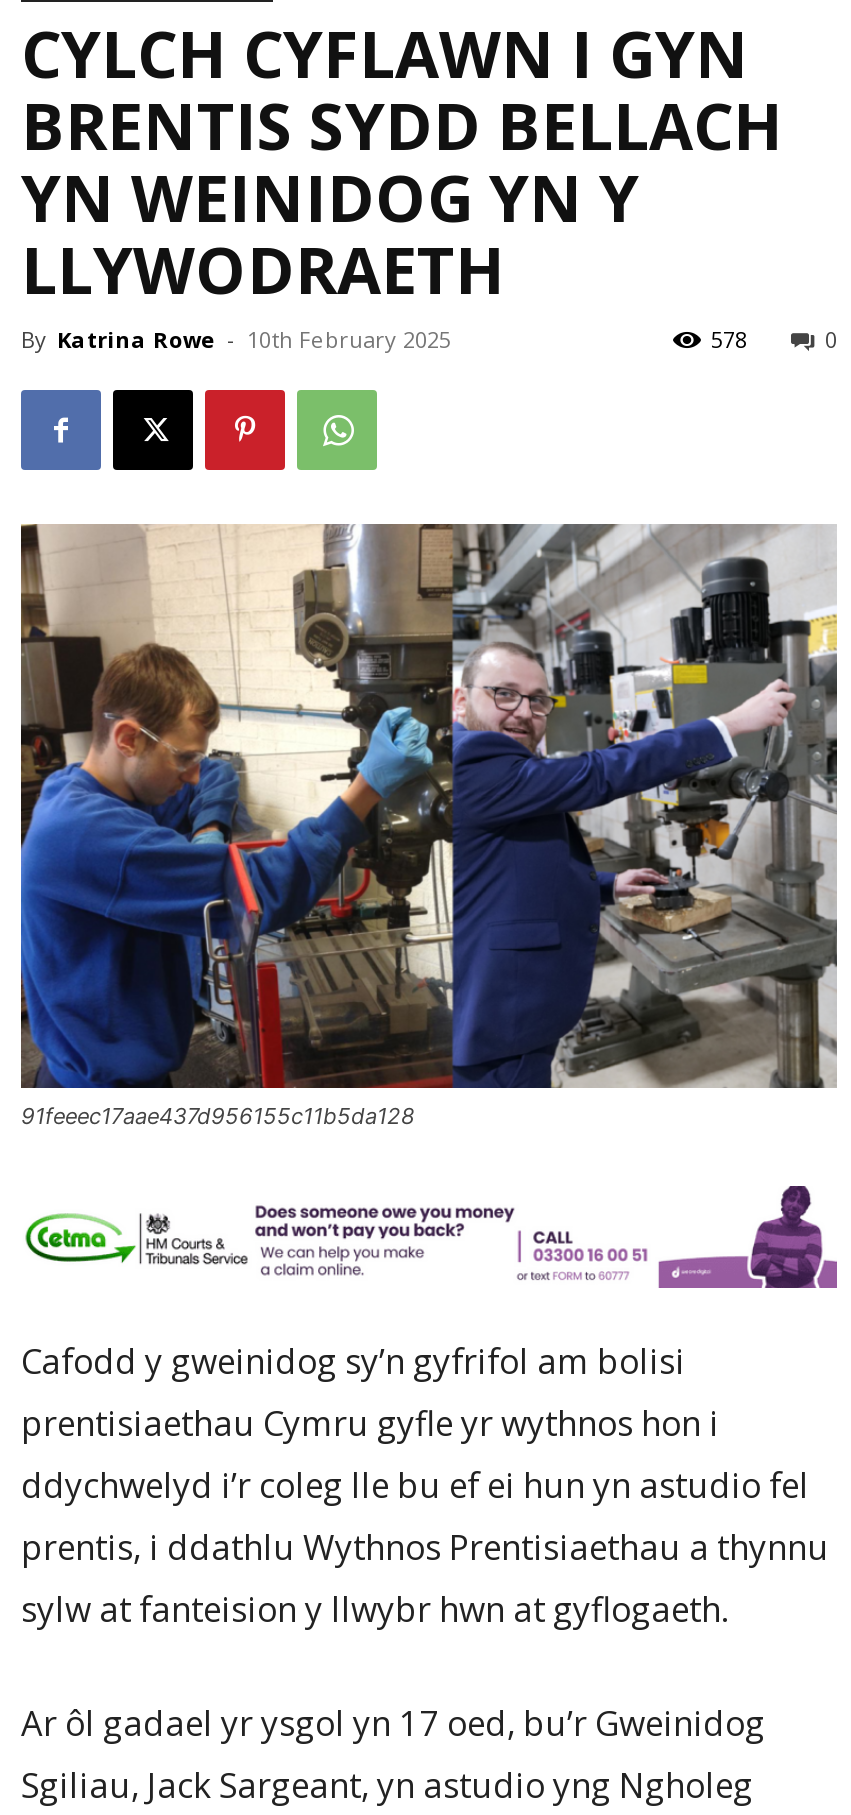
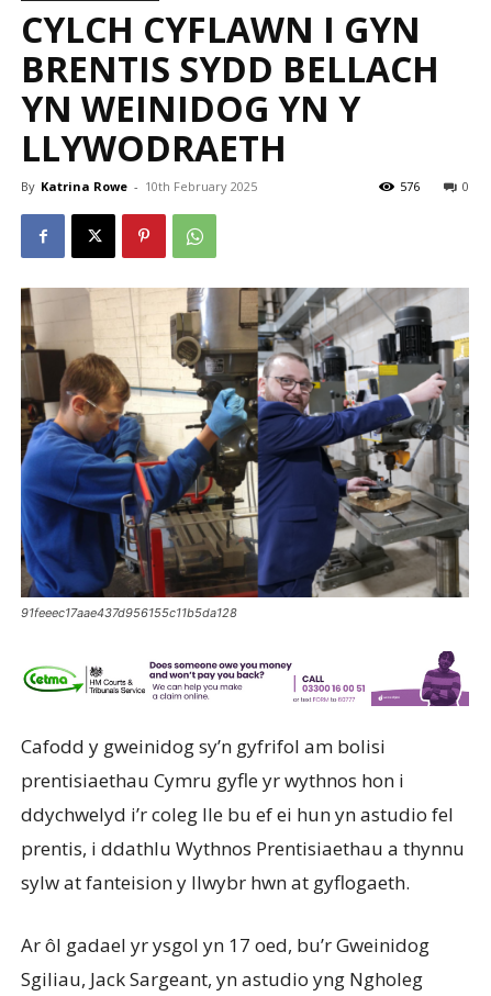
- 578
+ 576
